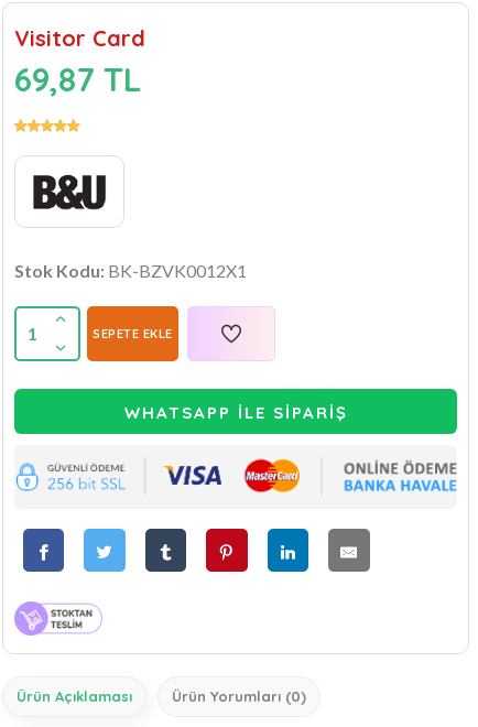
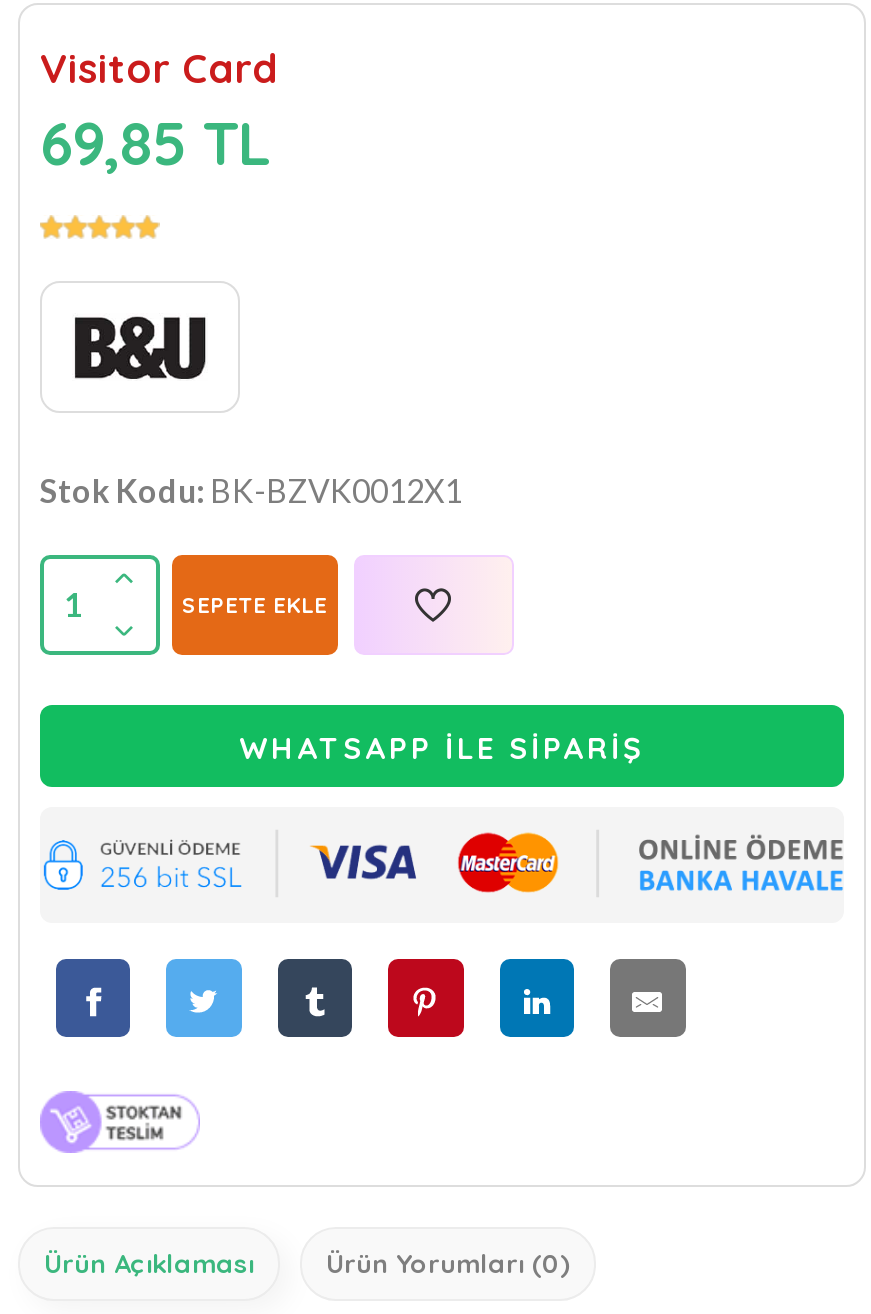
- 69,87 TL
+ 69,85 TL
